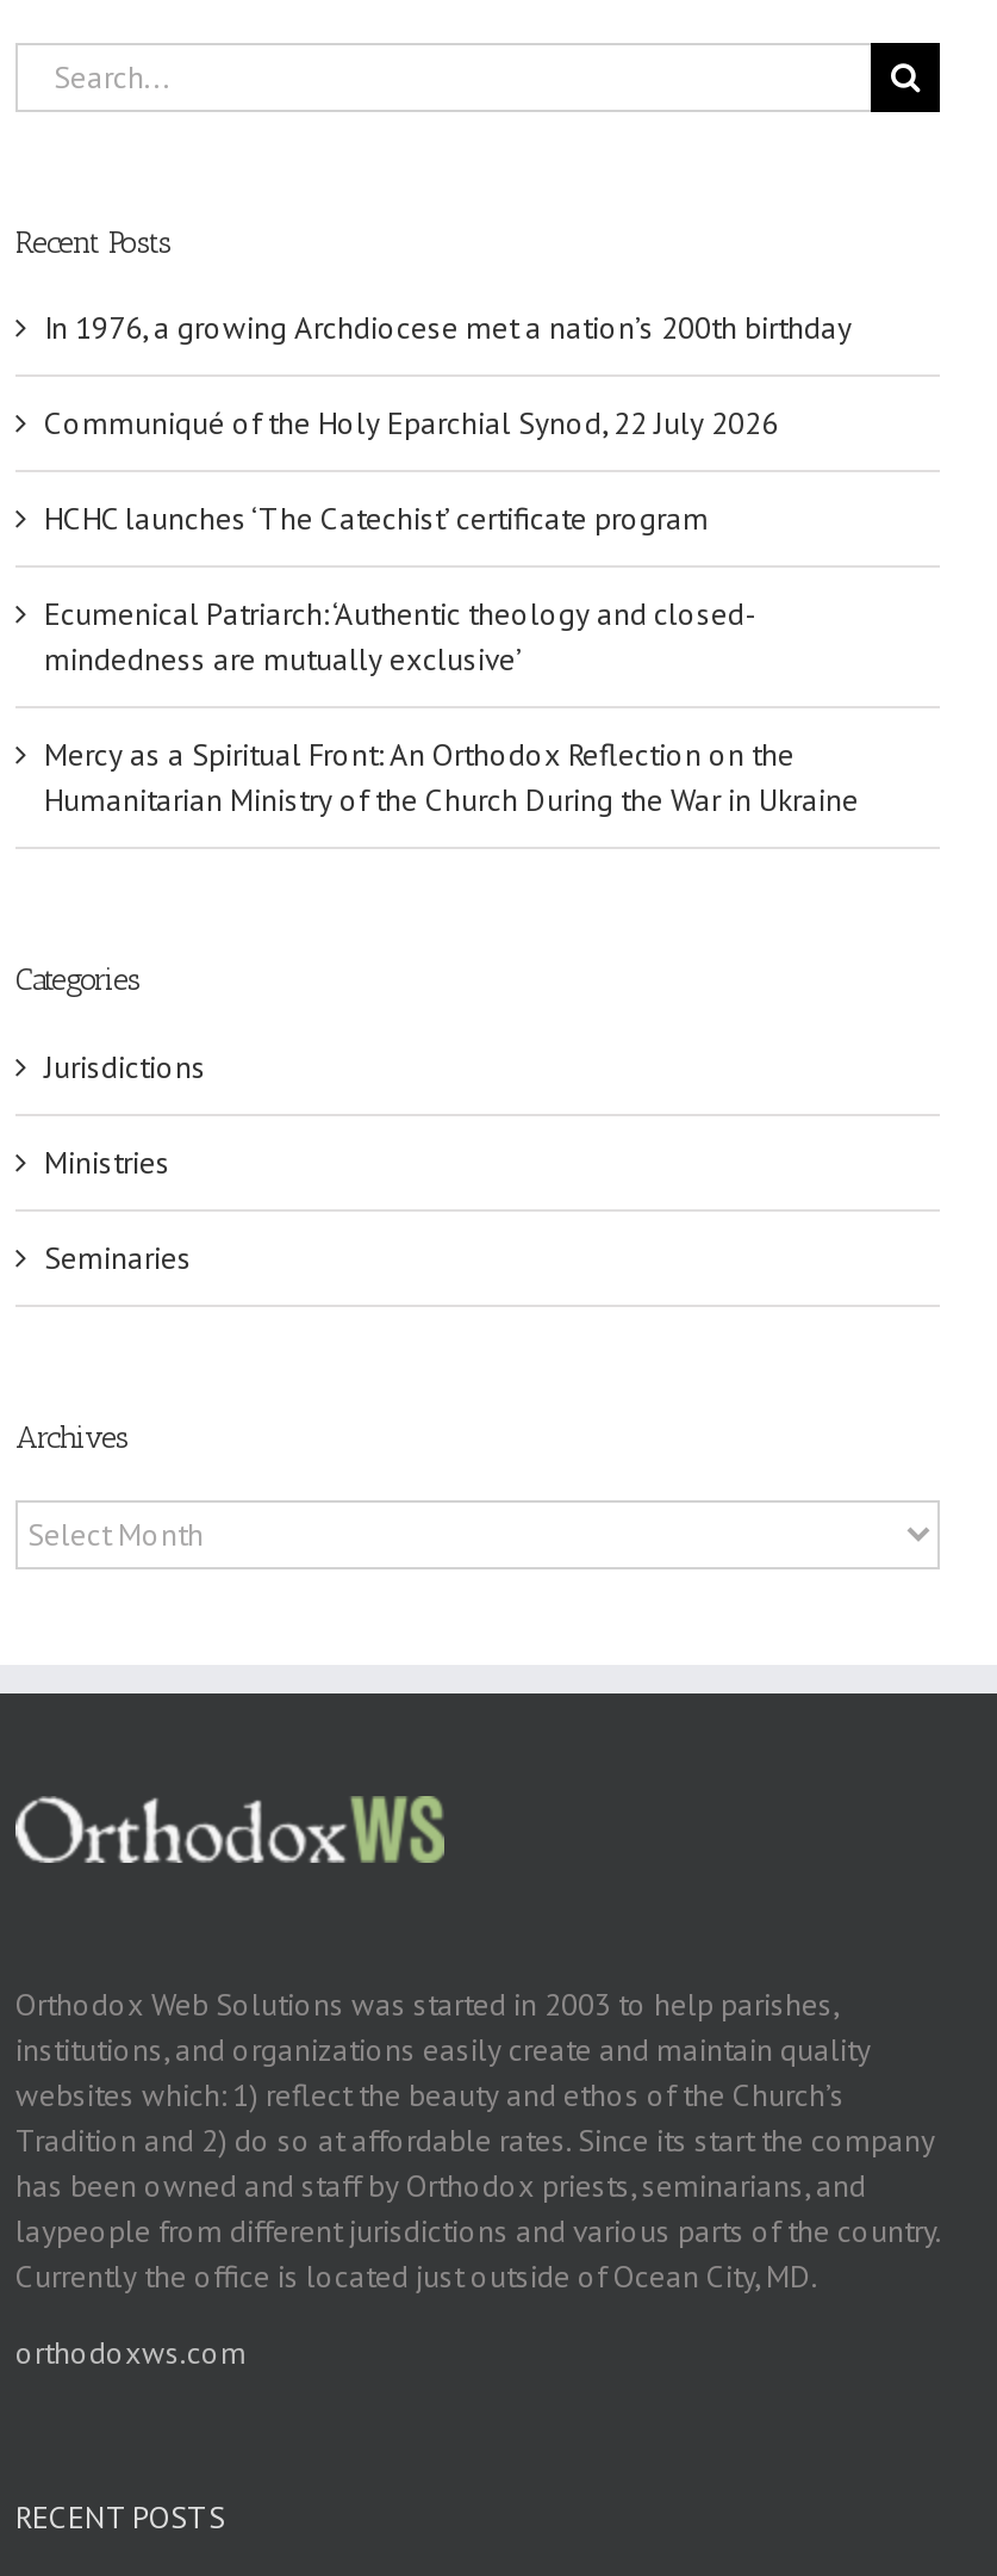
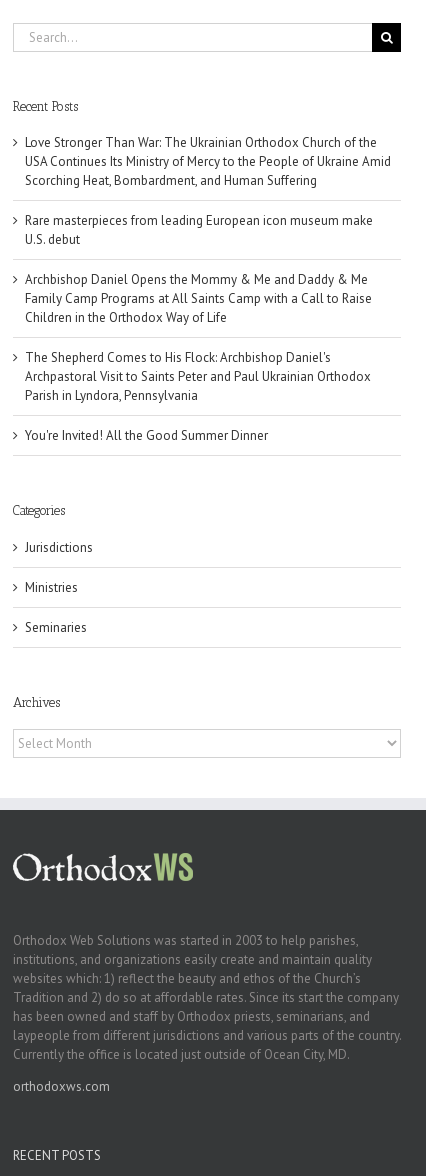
- In 1976, a growing Archdiocese met a nation’s 200th birthday
+ Love Stronger Than War: The Ukrainian Orthodox Church of the
+ USA Continues Its Ministry of Mercy to the People of Ukraine Amid
+ Scorching Heat, Bombardment, and Human Suffering

- Communiqué of the Holy Eparchial Synod, 22 July 2026
+ Rare masterpieces from leading European icon museum make
+ U.S. debut

- HCHC launches ‘The Catechist’ certificate program
+ Archbishop Daniel Opens the Mommy & Me and Daddy & Me
+ Family Camp Programs at All Saints Camp with a Call to Raise
+ Children in the Orthodox Way of Life

- Ecumenical Patriarch: ‘Authentic theology and closed-
- mindedness are mutually exclusive’
+ The Shepherd Comes to His Flock: Archbishop Daniel's
+ Archpastoral Visit to Saints Peter and Paul Ukrainian Orthodox
+ Parish in Lyndora, Pennsylvania

- Mercy as a Spiritual Front: An Orthodox Reflection on the
- Humanitarian Ministry of the Church During the War in Ukraine
+ You're Invited! All the Good Summer Dinner
